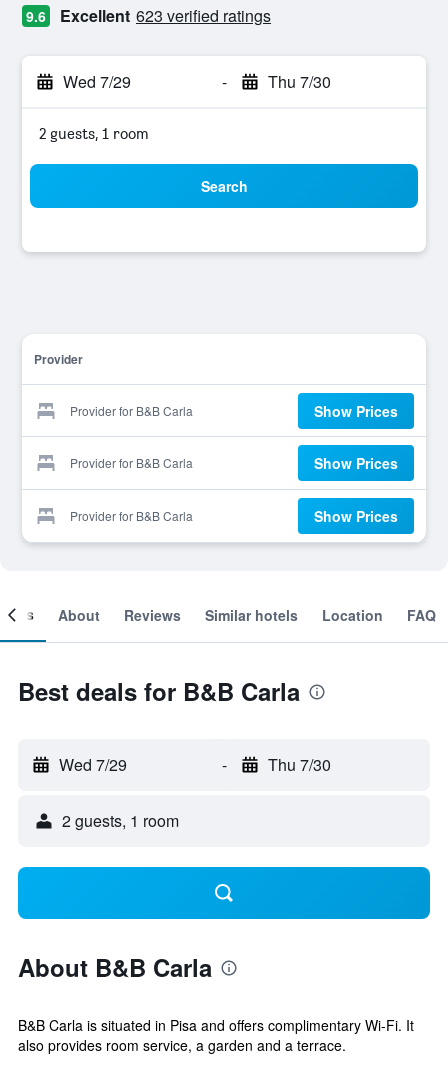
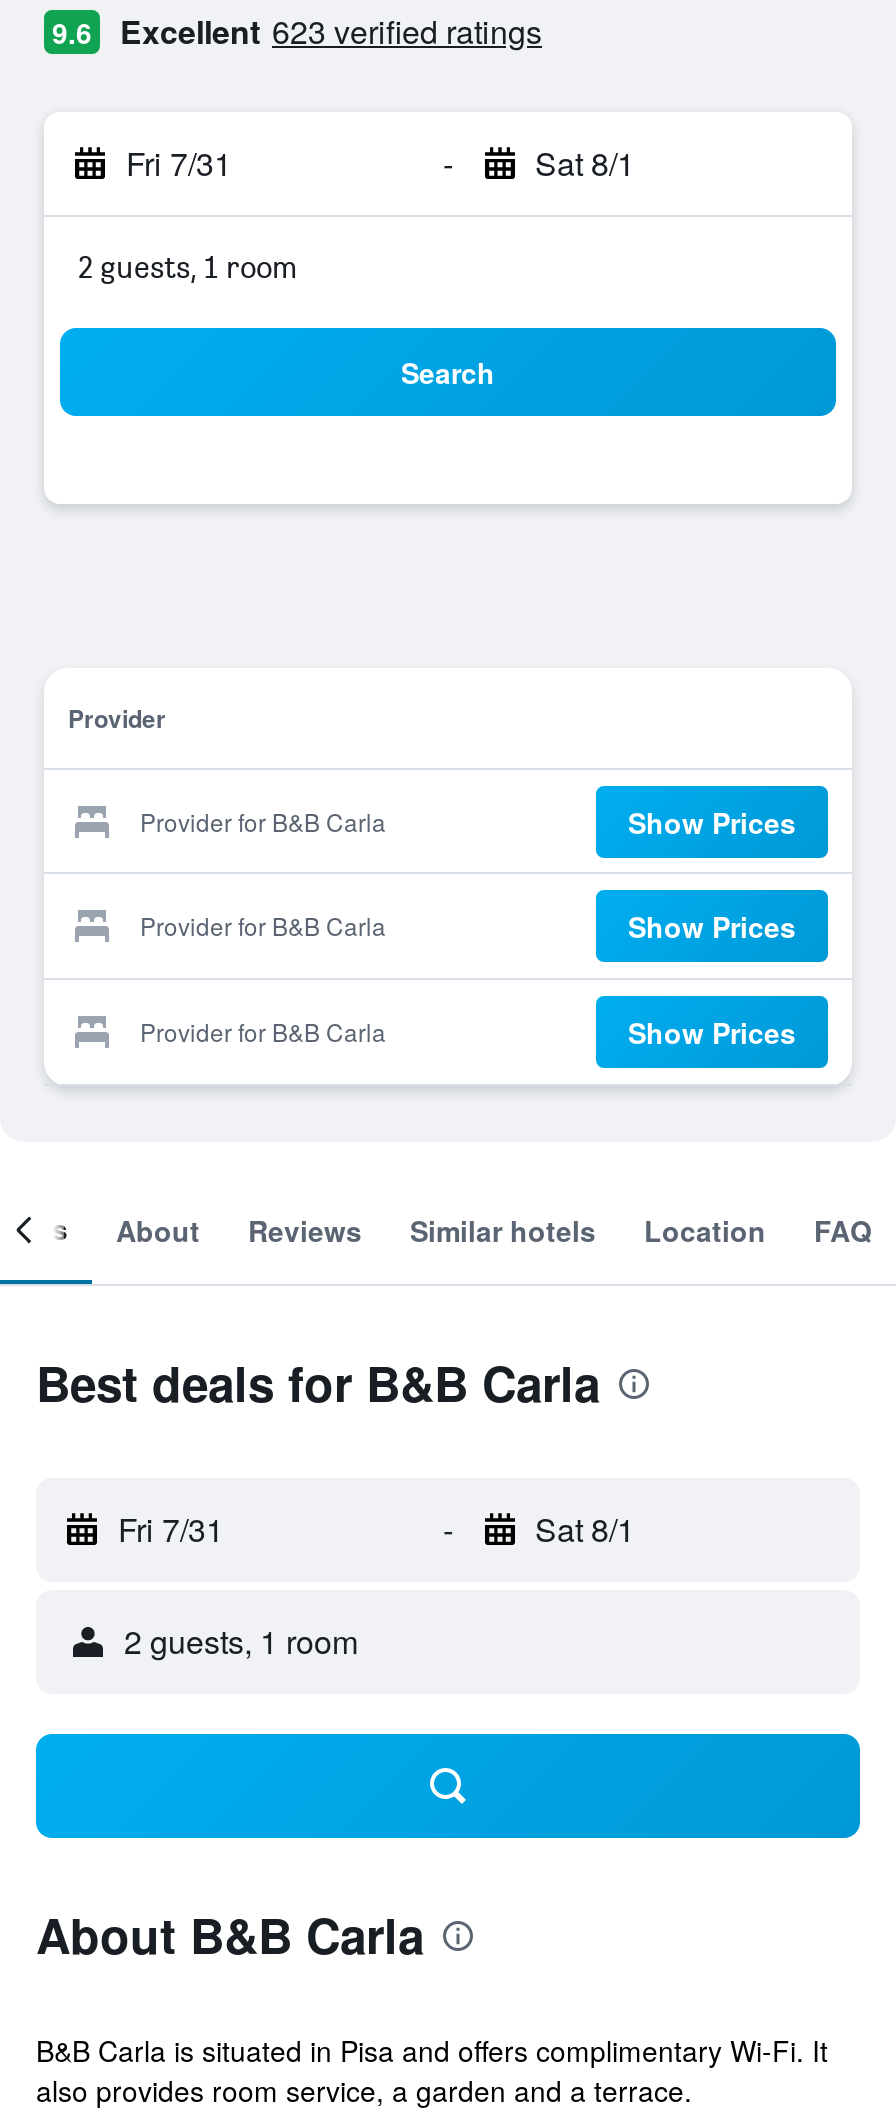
- Wed 7/29
+ Fri 7/31

- Thu 7/30
+ Sat 8/1

- Wed 7/29
+ Fri 7/31

- Thu 7/30
+ Sat 8/1
